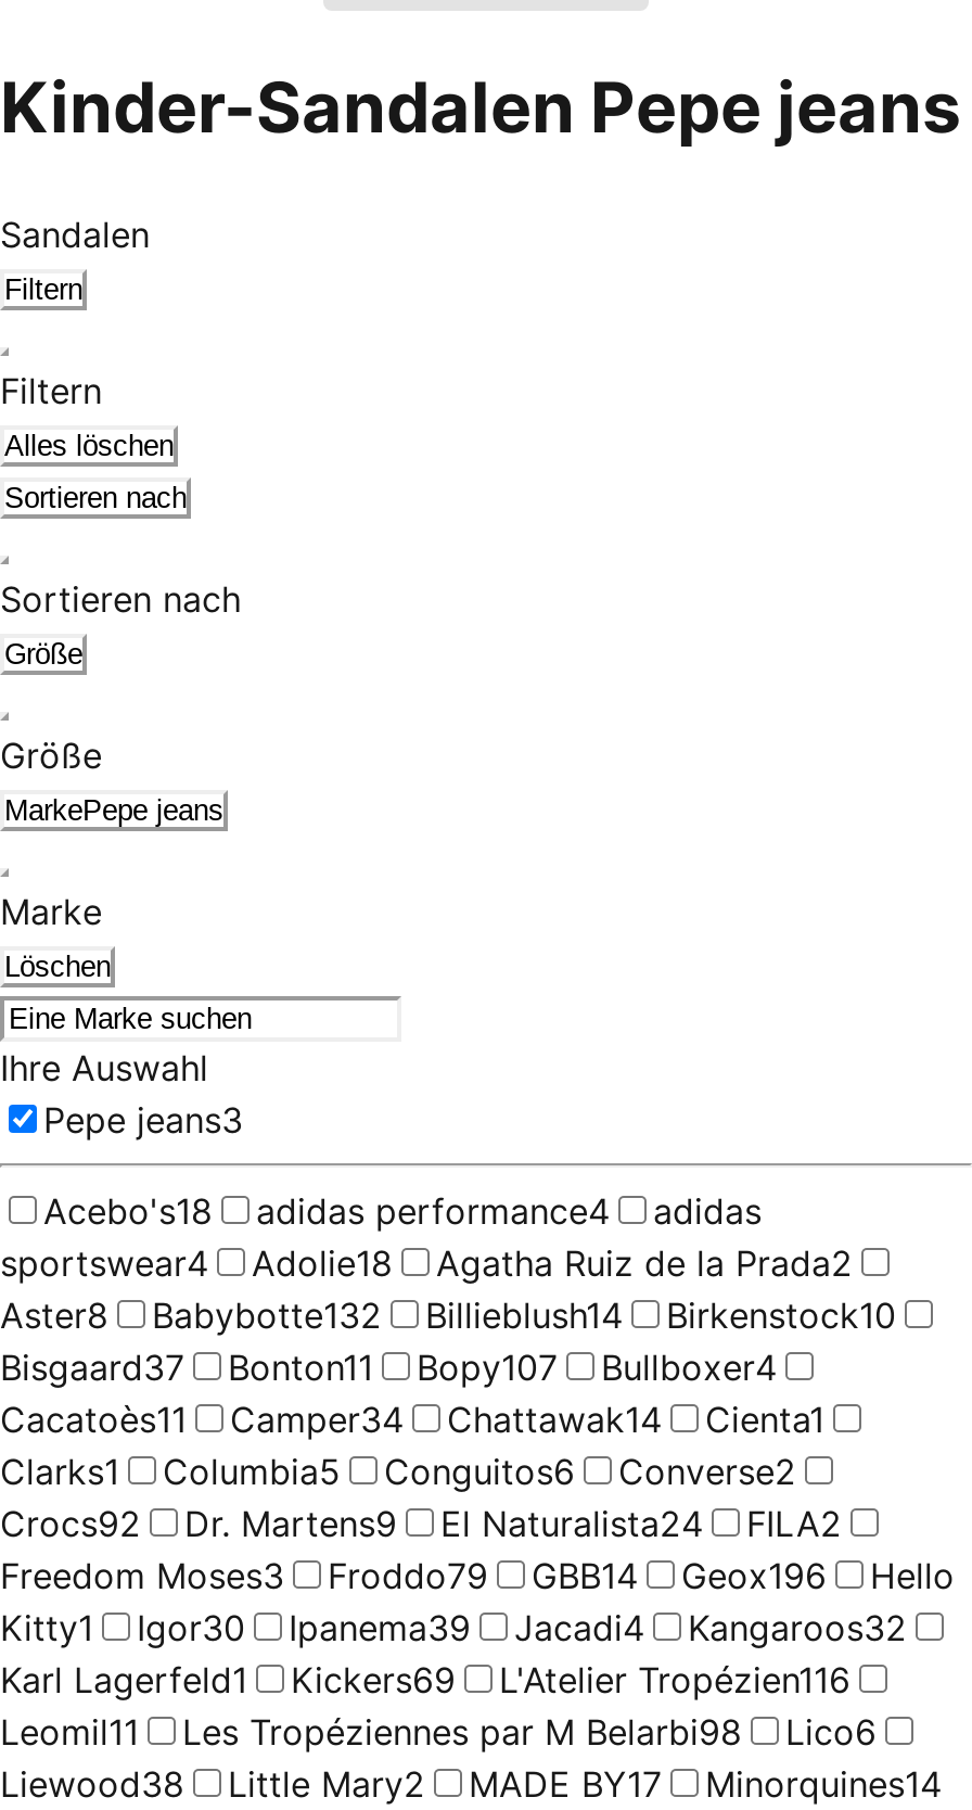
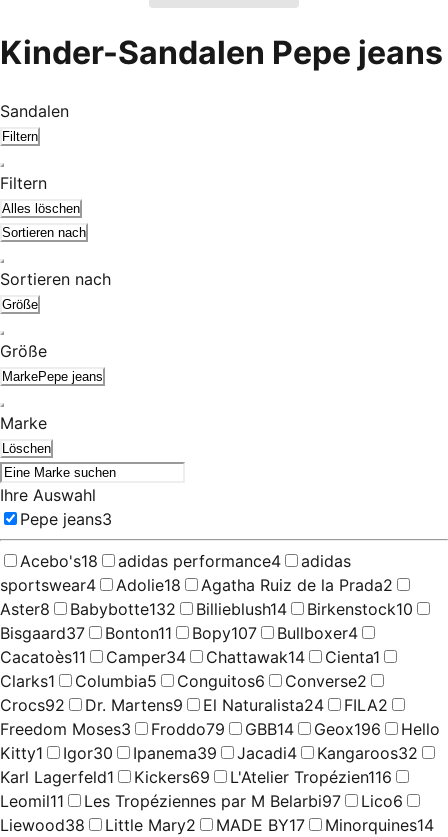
- Les Tropéziennes par M Belarbi98
+ Les Tropéziennes par M Belarbi97
